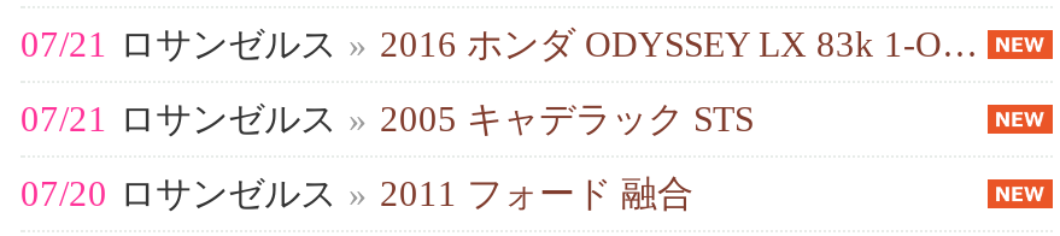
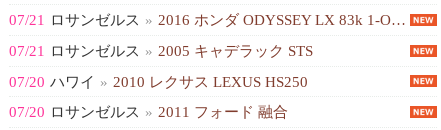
+ 07/20 ハワイ » 2010 レクサス LEXUS HS250
